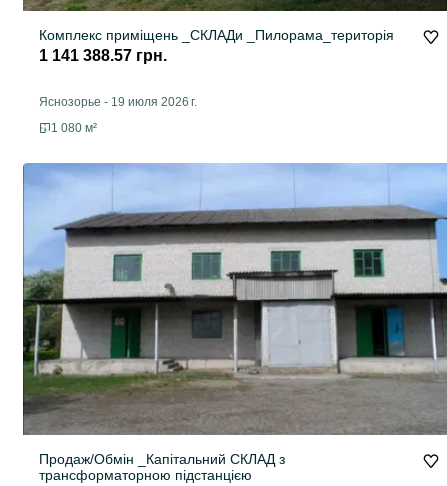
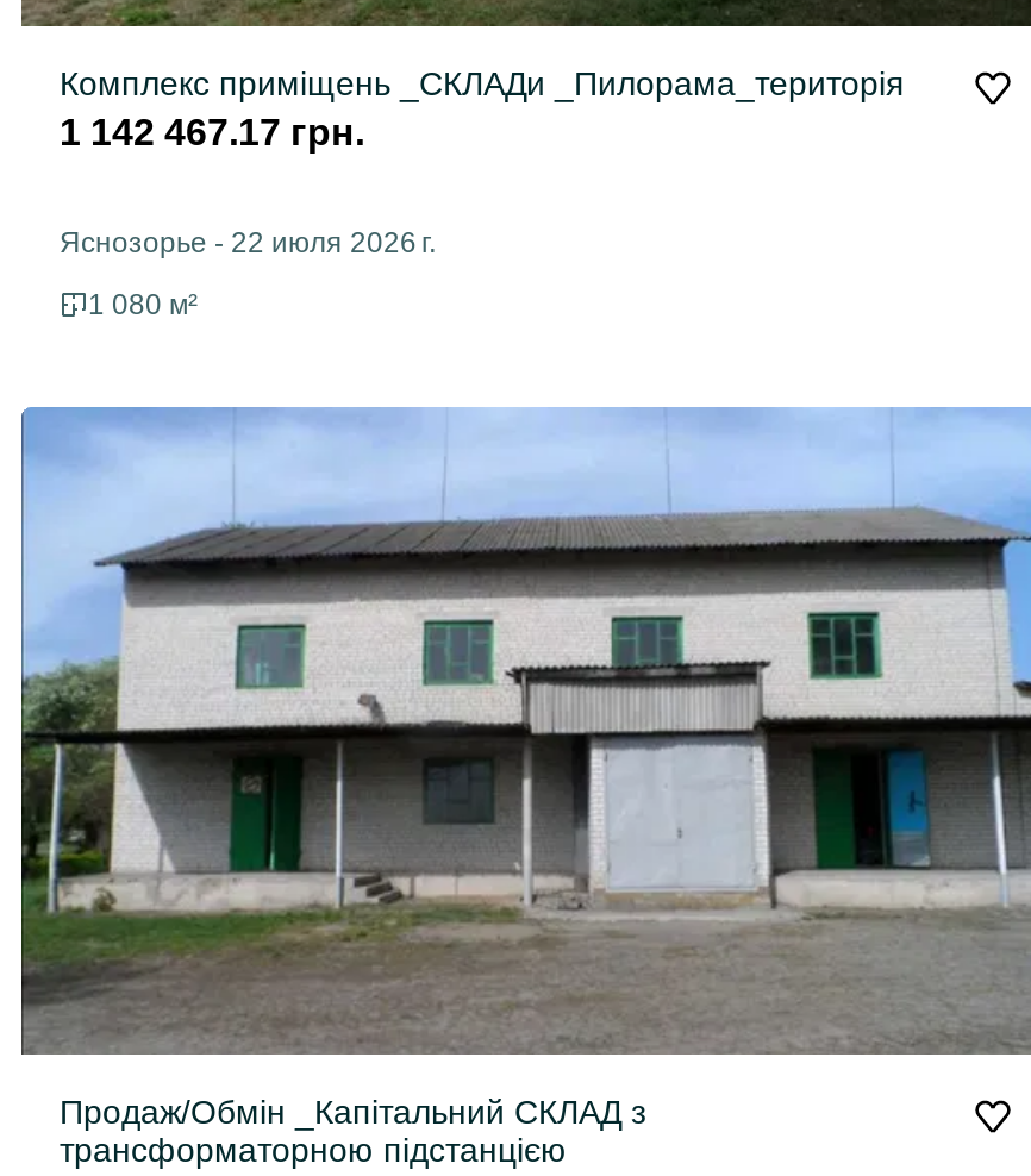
- 1 141 388.57 грн.
+ 1 142 467.17 грн.

- Яснозорье - 19 июля 2026 г.
+ Яснозорье - 22 июля 2026 г.
